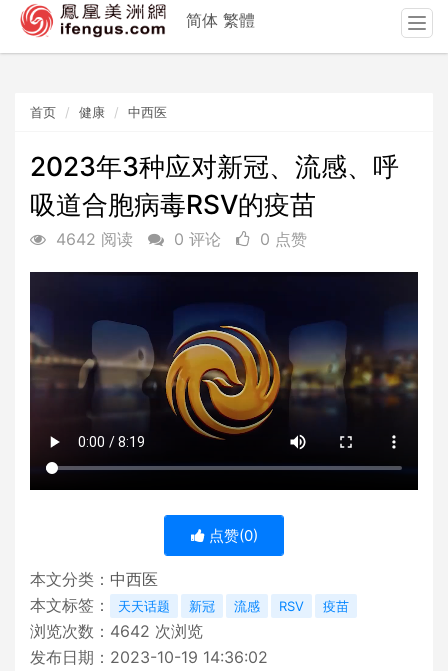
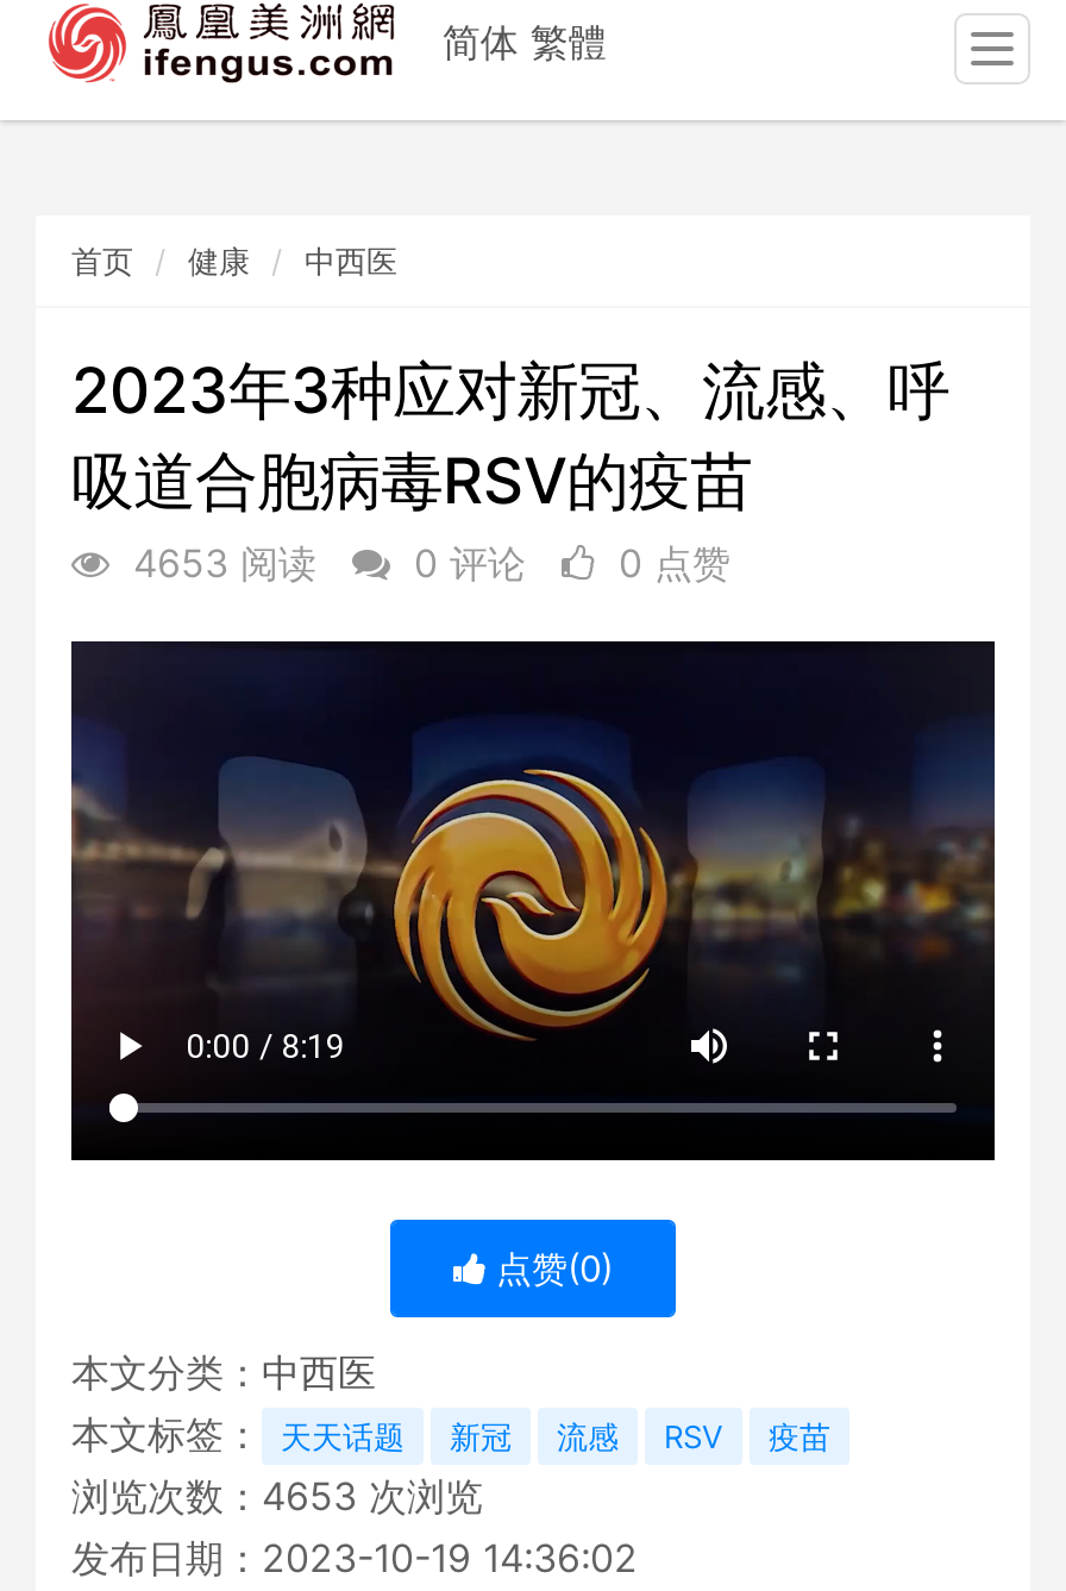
- 4642 阅读 0 评论 0 点赞
+ 4653 阅读 0 评论 0 点赞

- 浏览次数：4642次浏览
+ 浏览次数：4653次浏览
